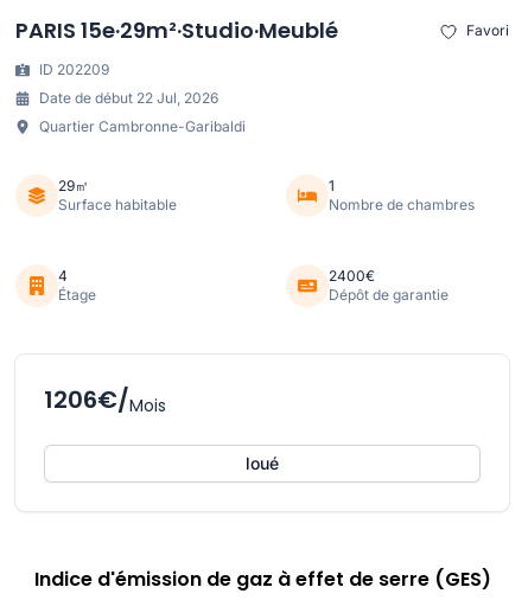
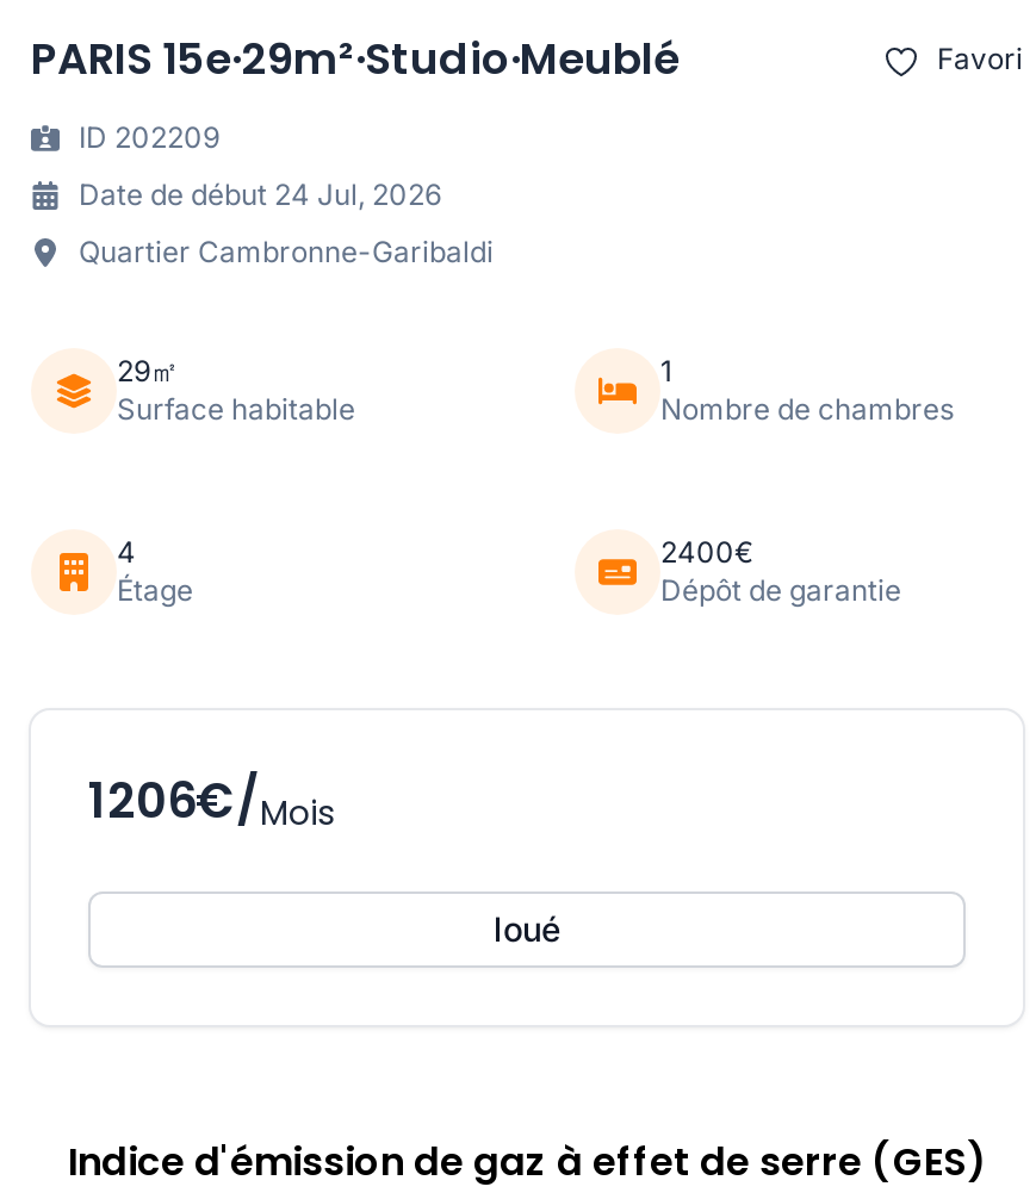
- Date de début 22 Jul, 2026
+ Date de début 24 Jul, 2026
